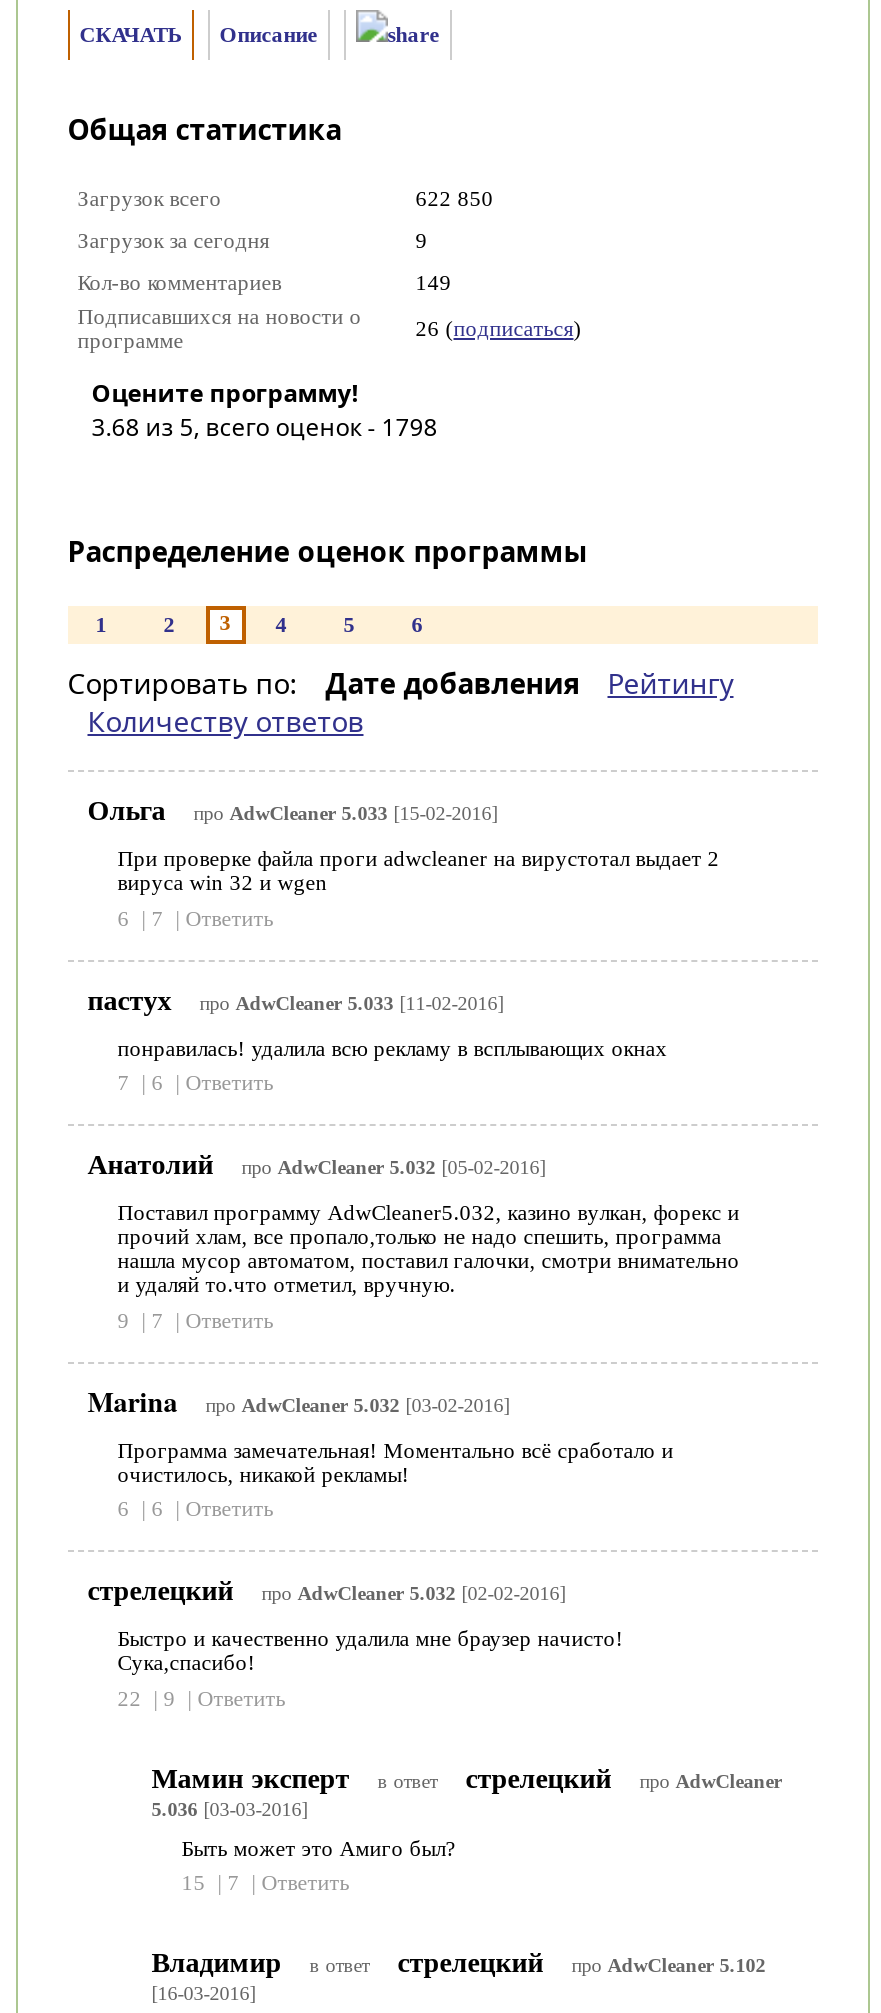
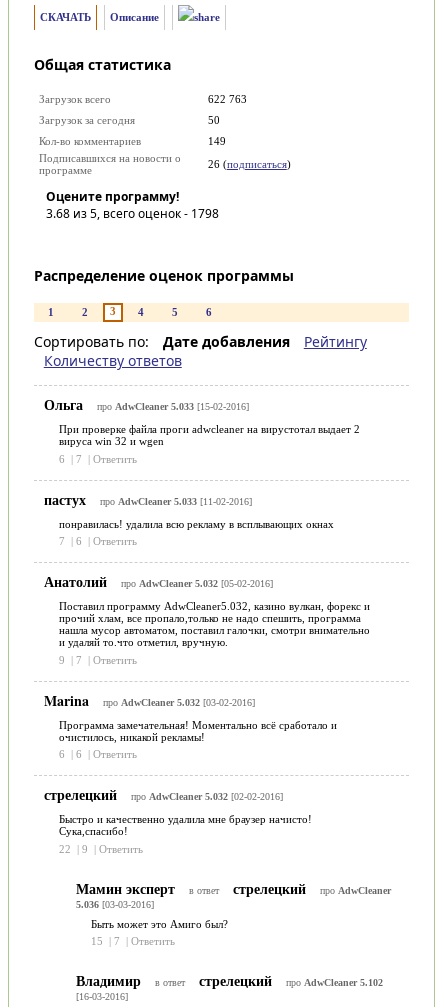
- 622 850
+ 622 763

- 9
+ 50
